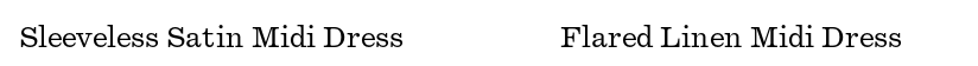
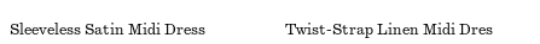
- Flared Linen Midi Dress
+ Twist-Strap Linen Midi Dres
